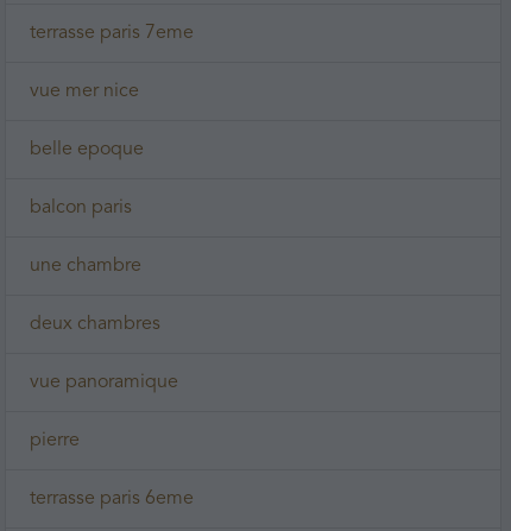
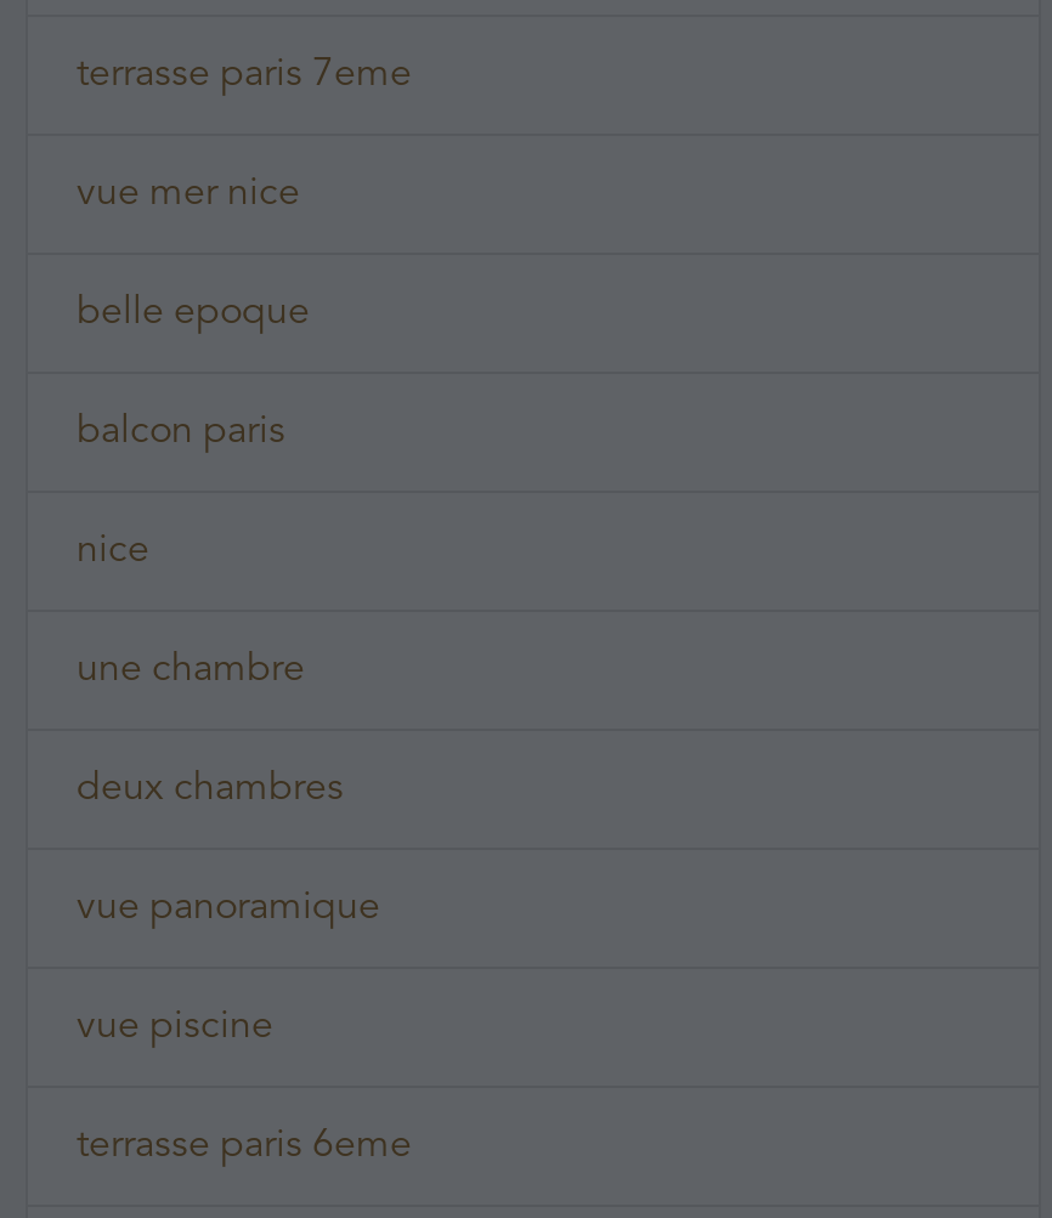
+ nice

- pierre
+ vue piscine
